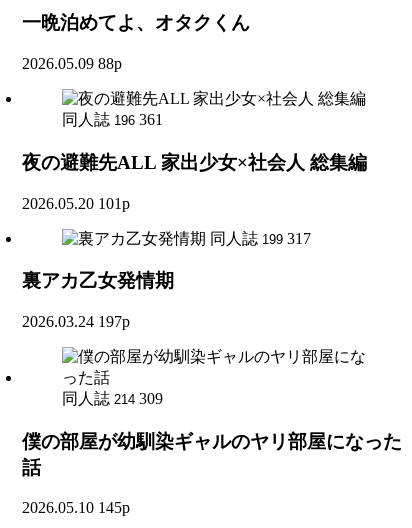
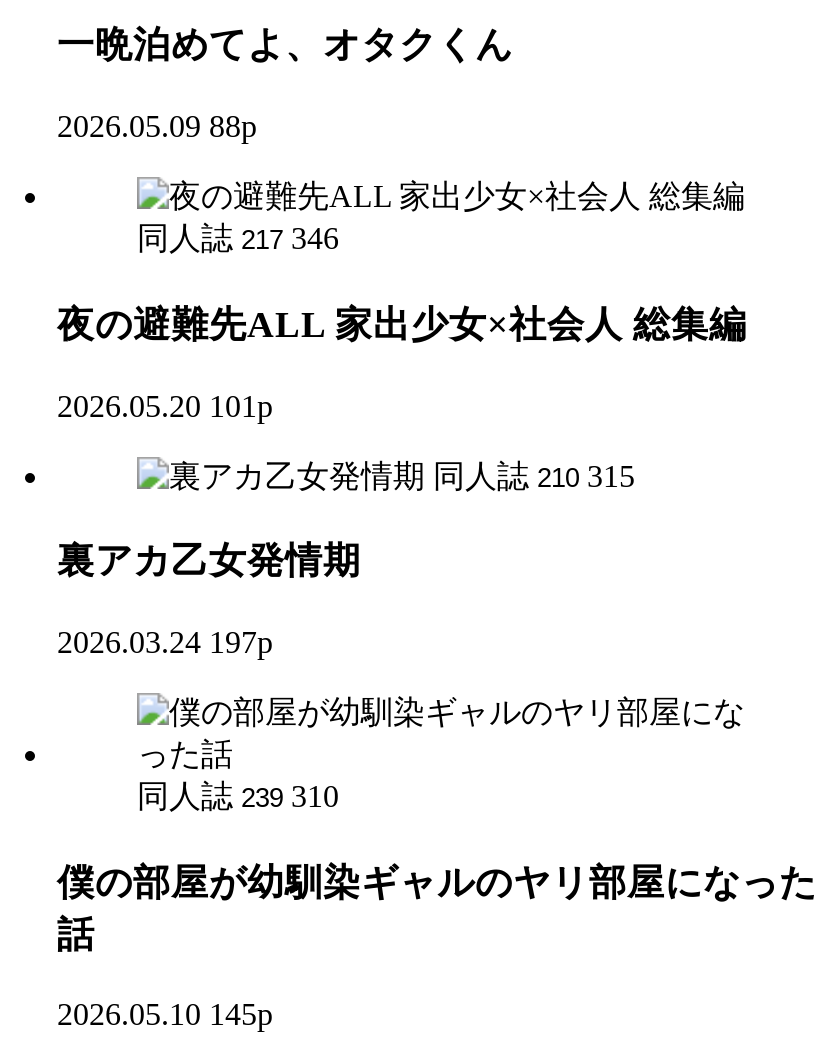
- 同人誌 196 361
+ 同人誌 217 346

- 同人誌 199 317
+ 同人誌 210 315

- 同人誌 214 309
+ 同人誌 239 310
